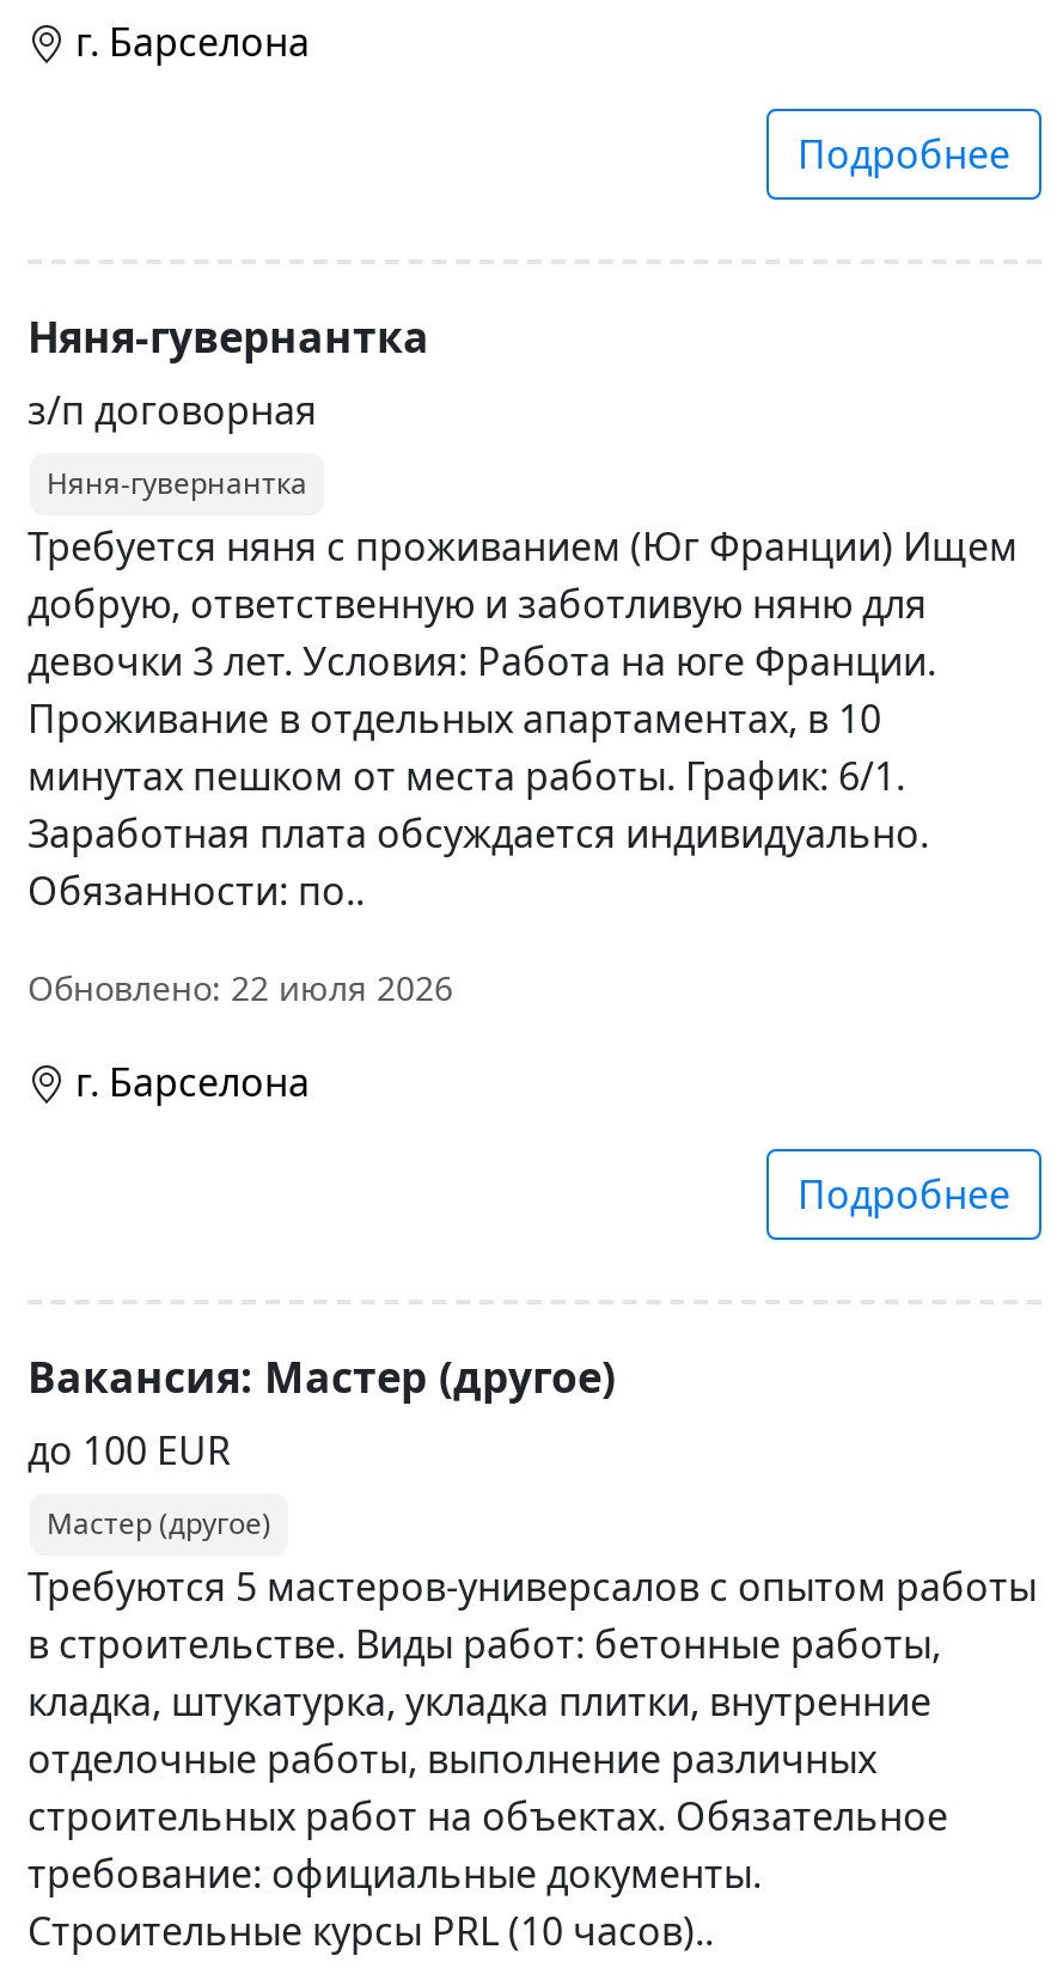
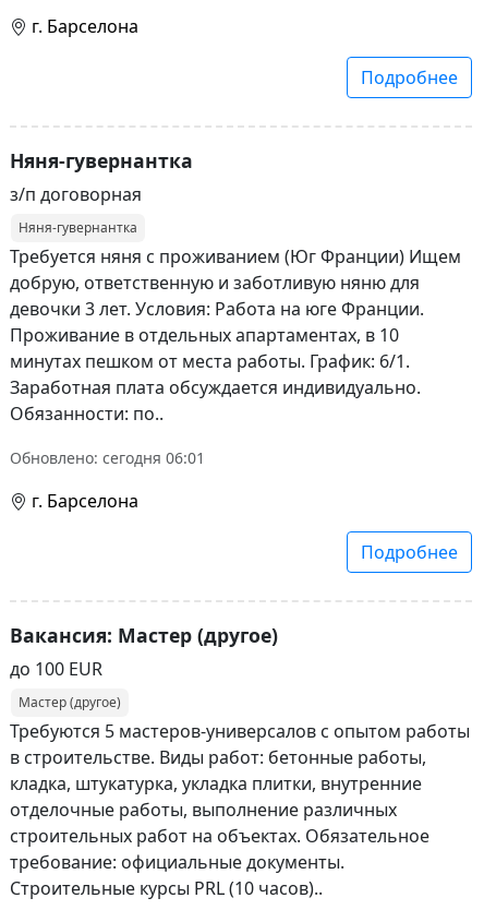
- Обновлено: 22 июля 2026
+ Обновлено: сегодня 06:01
